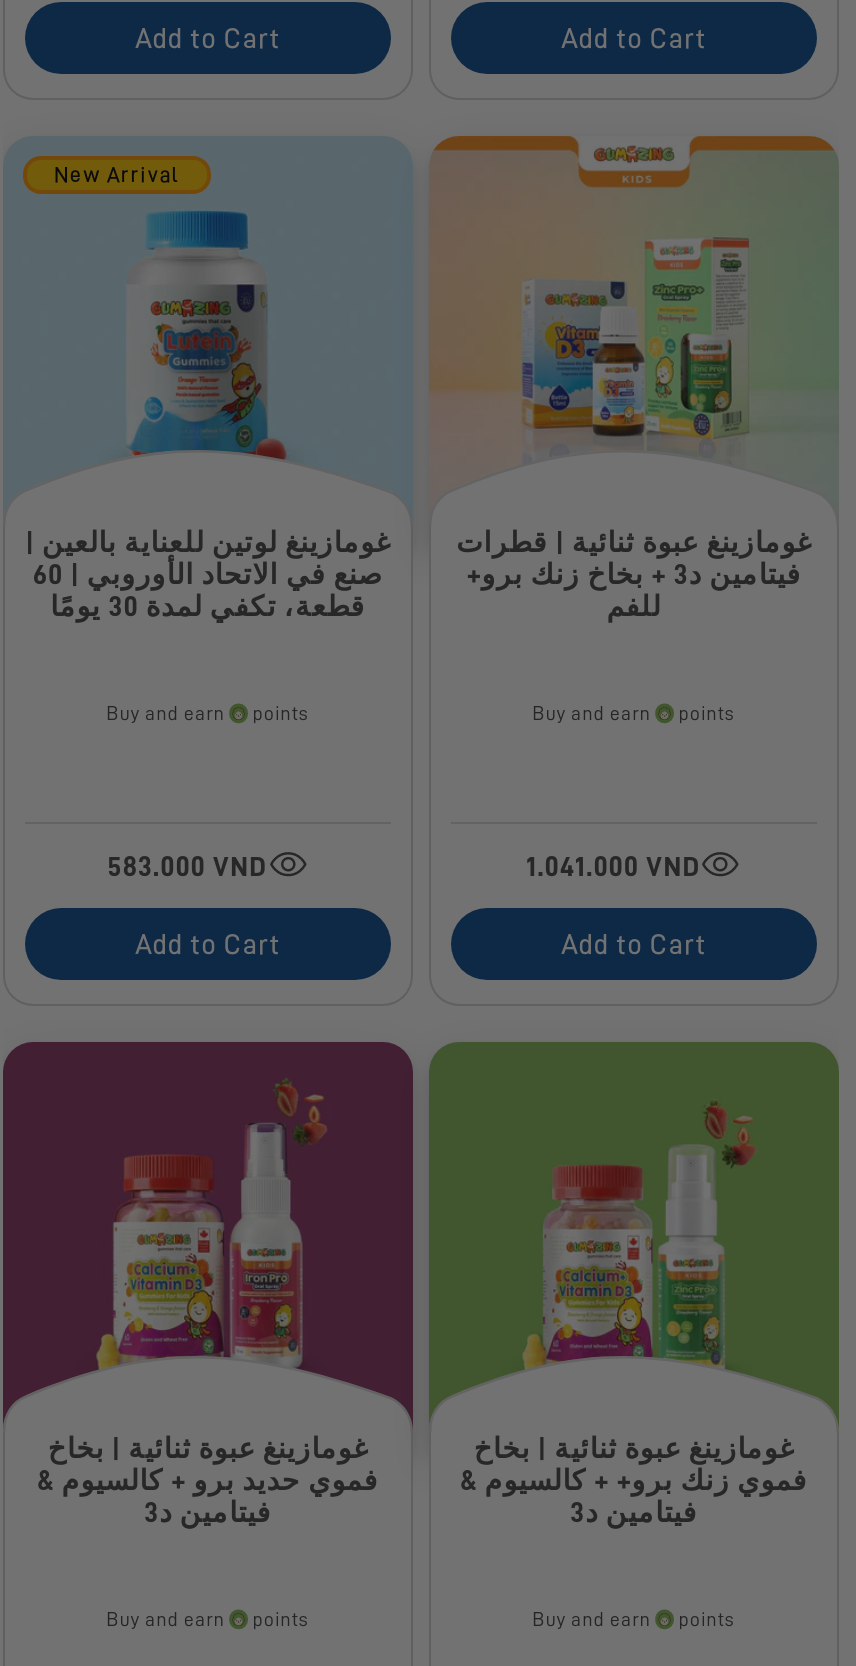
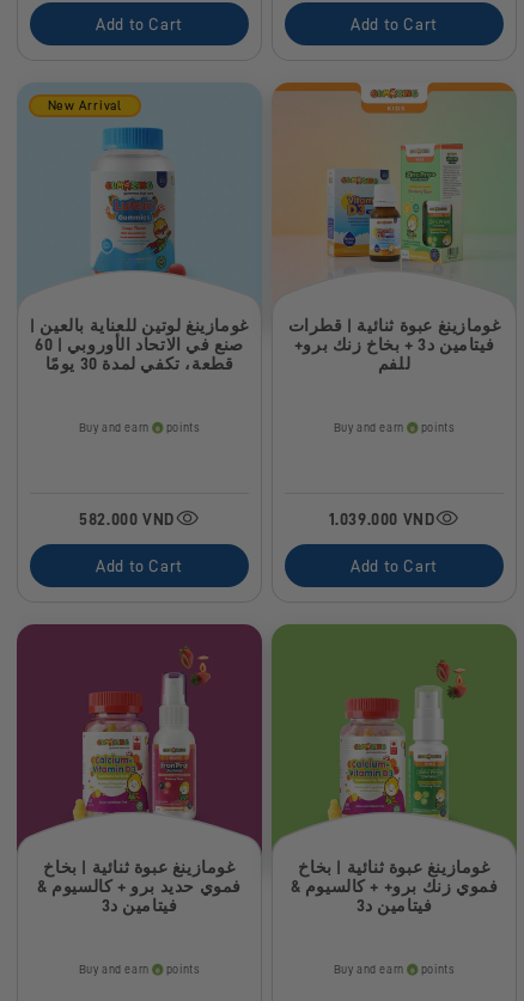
- 583.000 VND
+ 582.000 VND

- 1.041.000 VND
+ 1.039.000 VND
